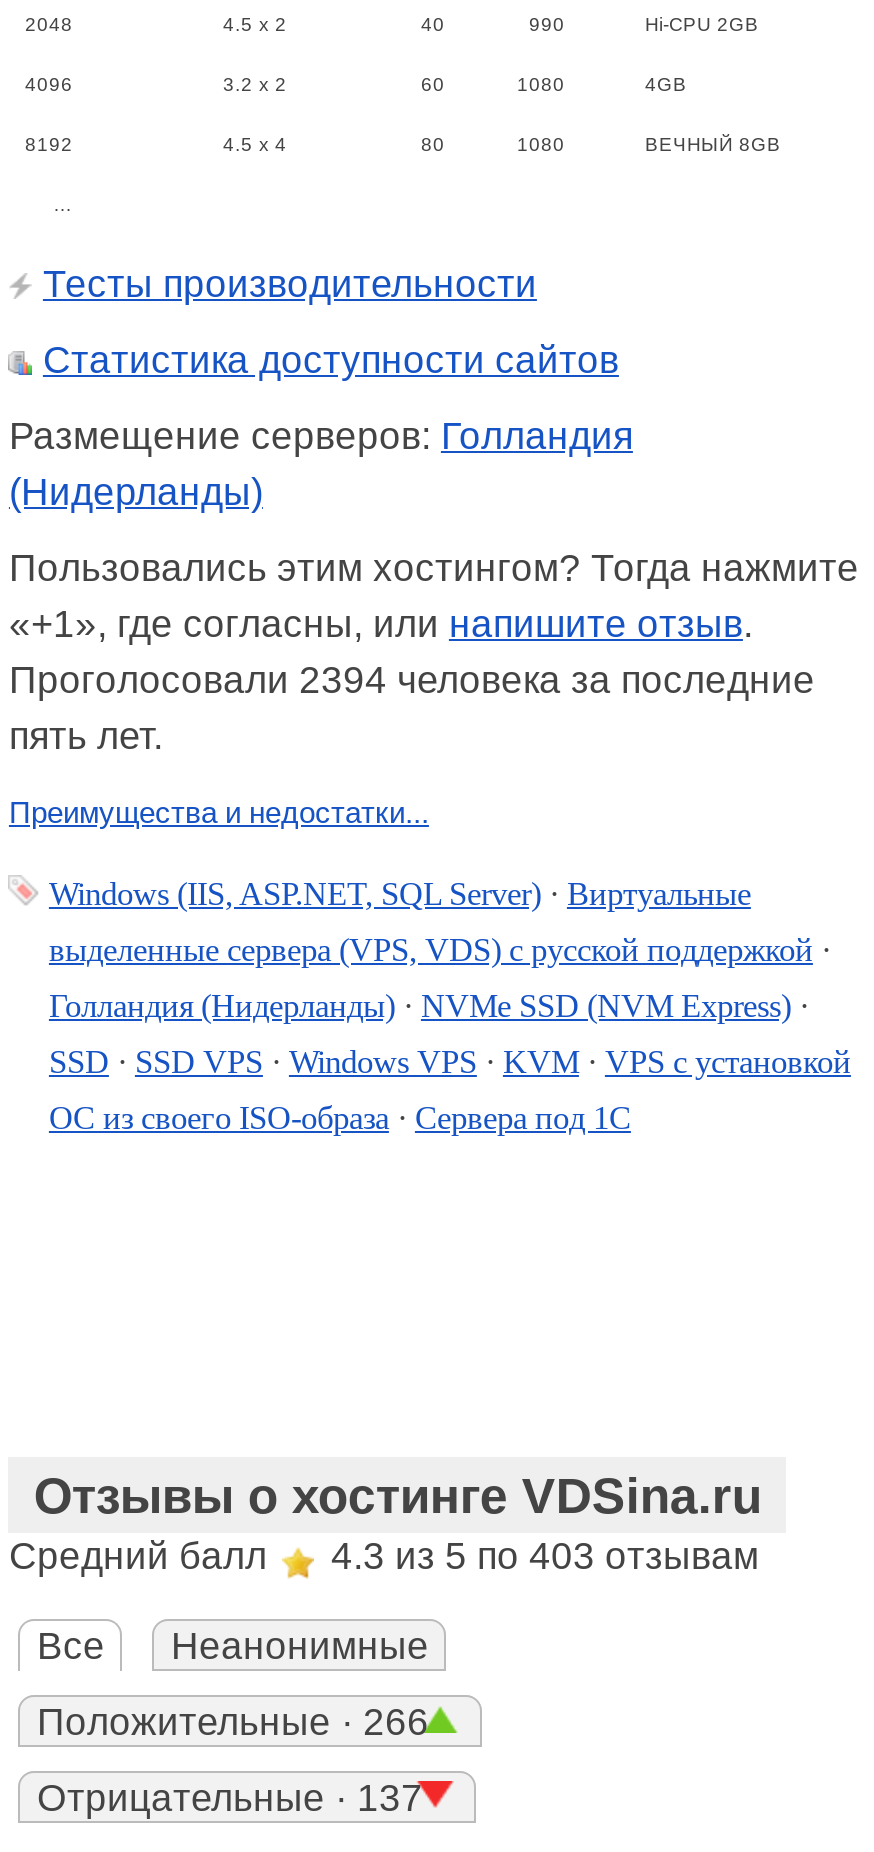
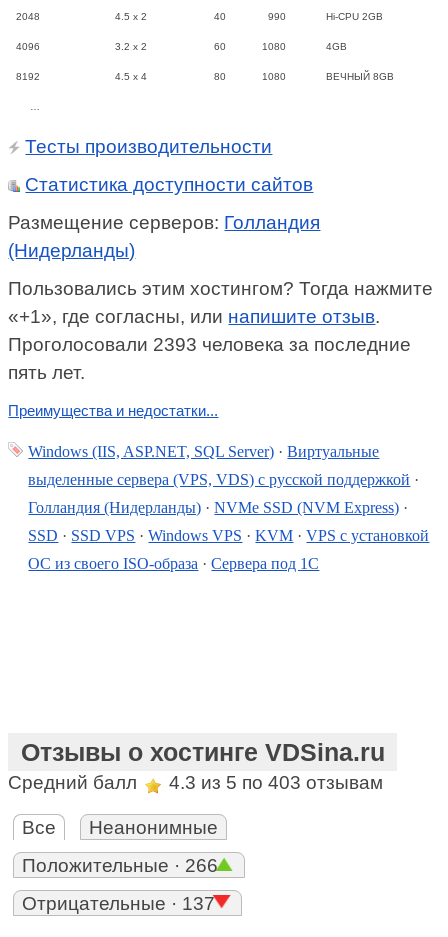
- Проголосовали 2394 человека за последние
+ Проголосовали 2393 человека за последние
